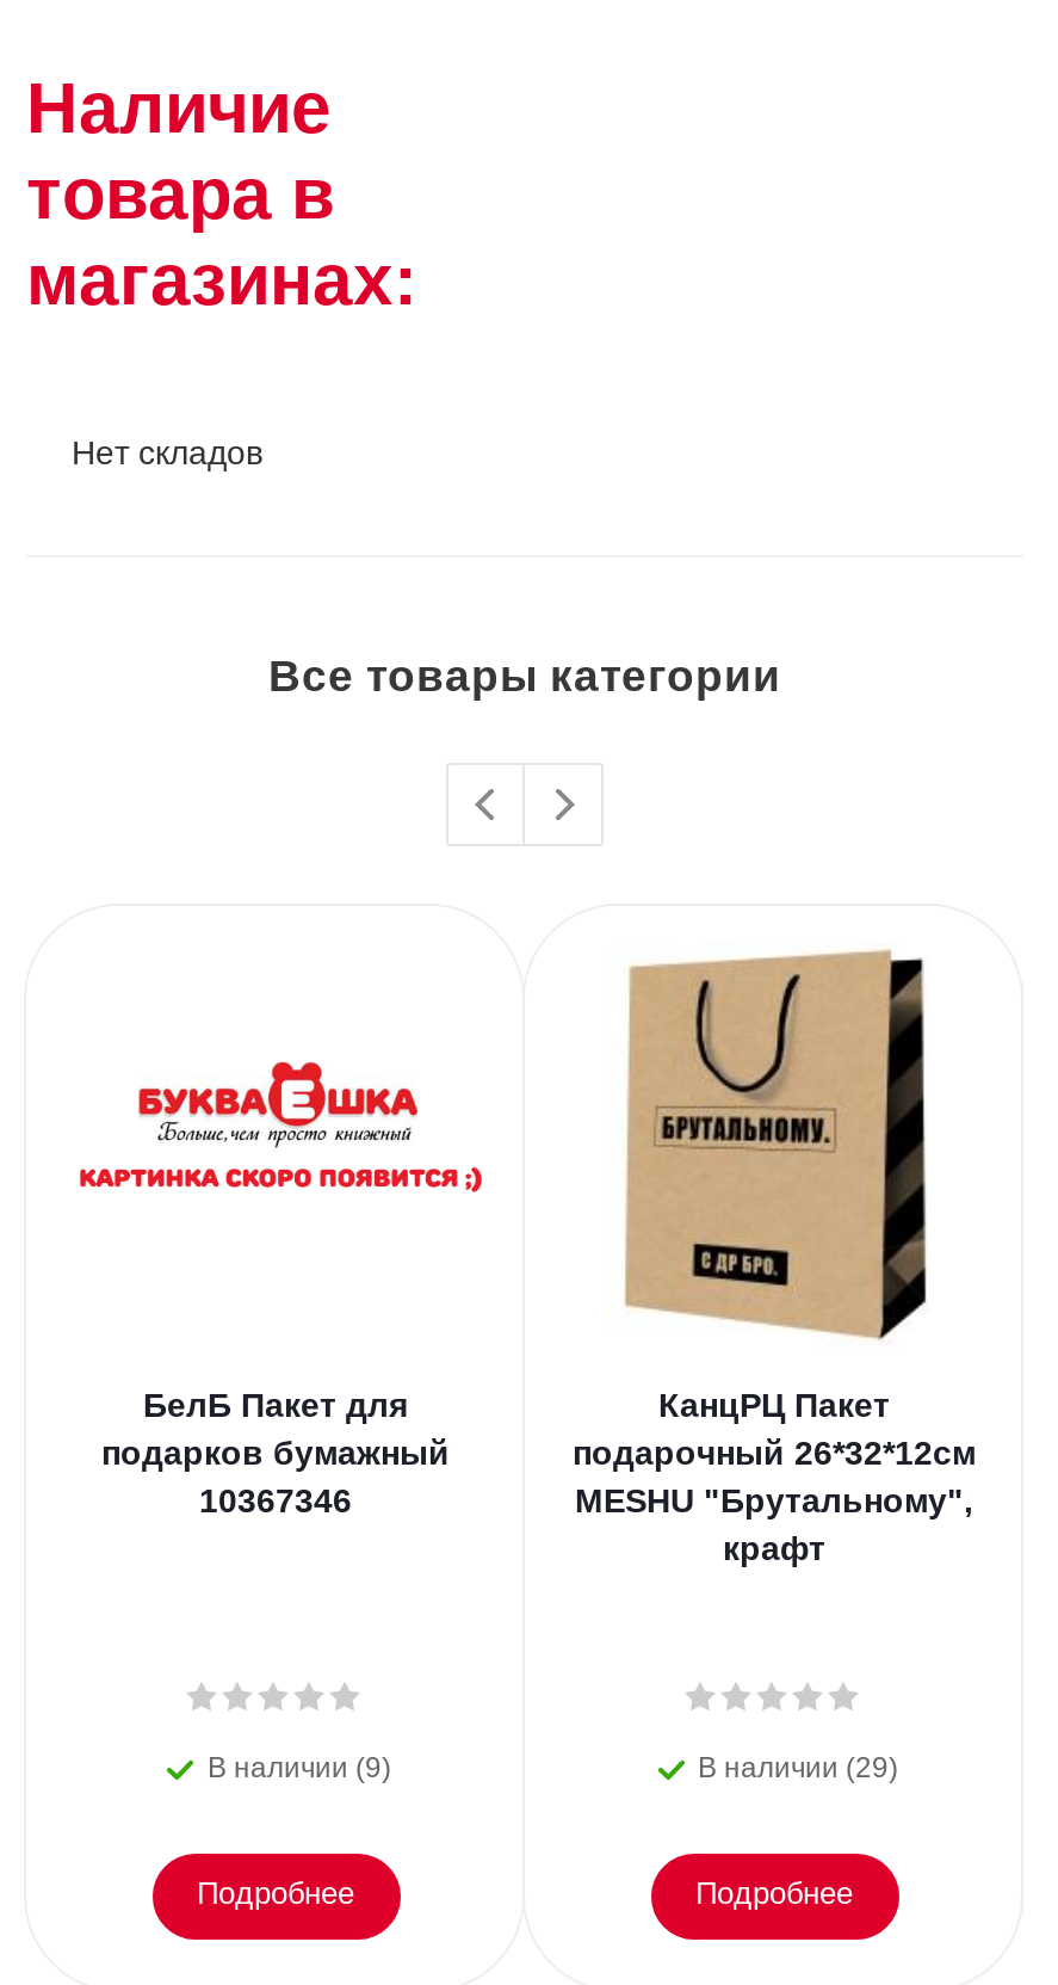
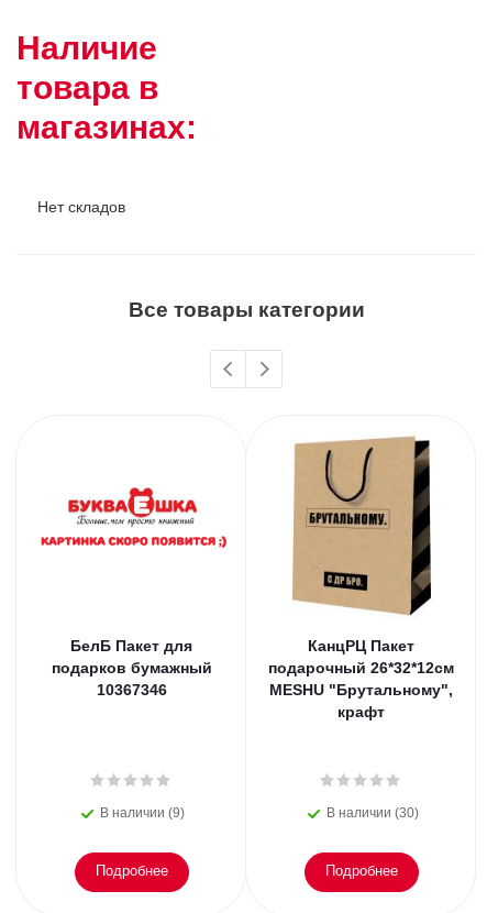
- В наличии (29)
+ В наличии (30)
